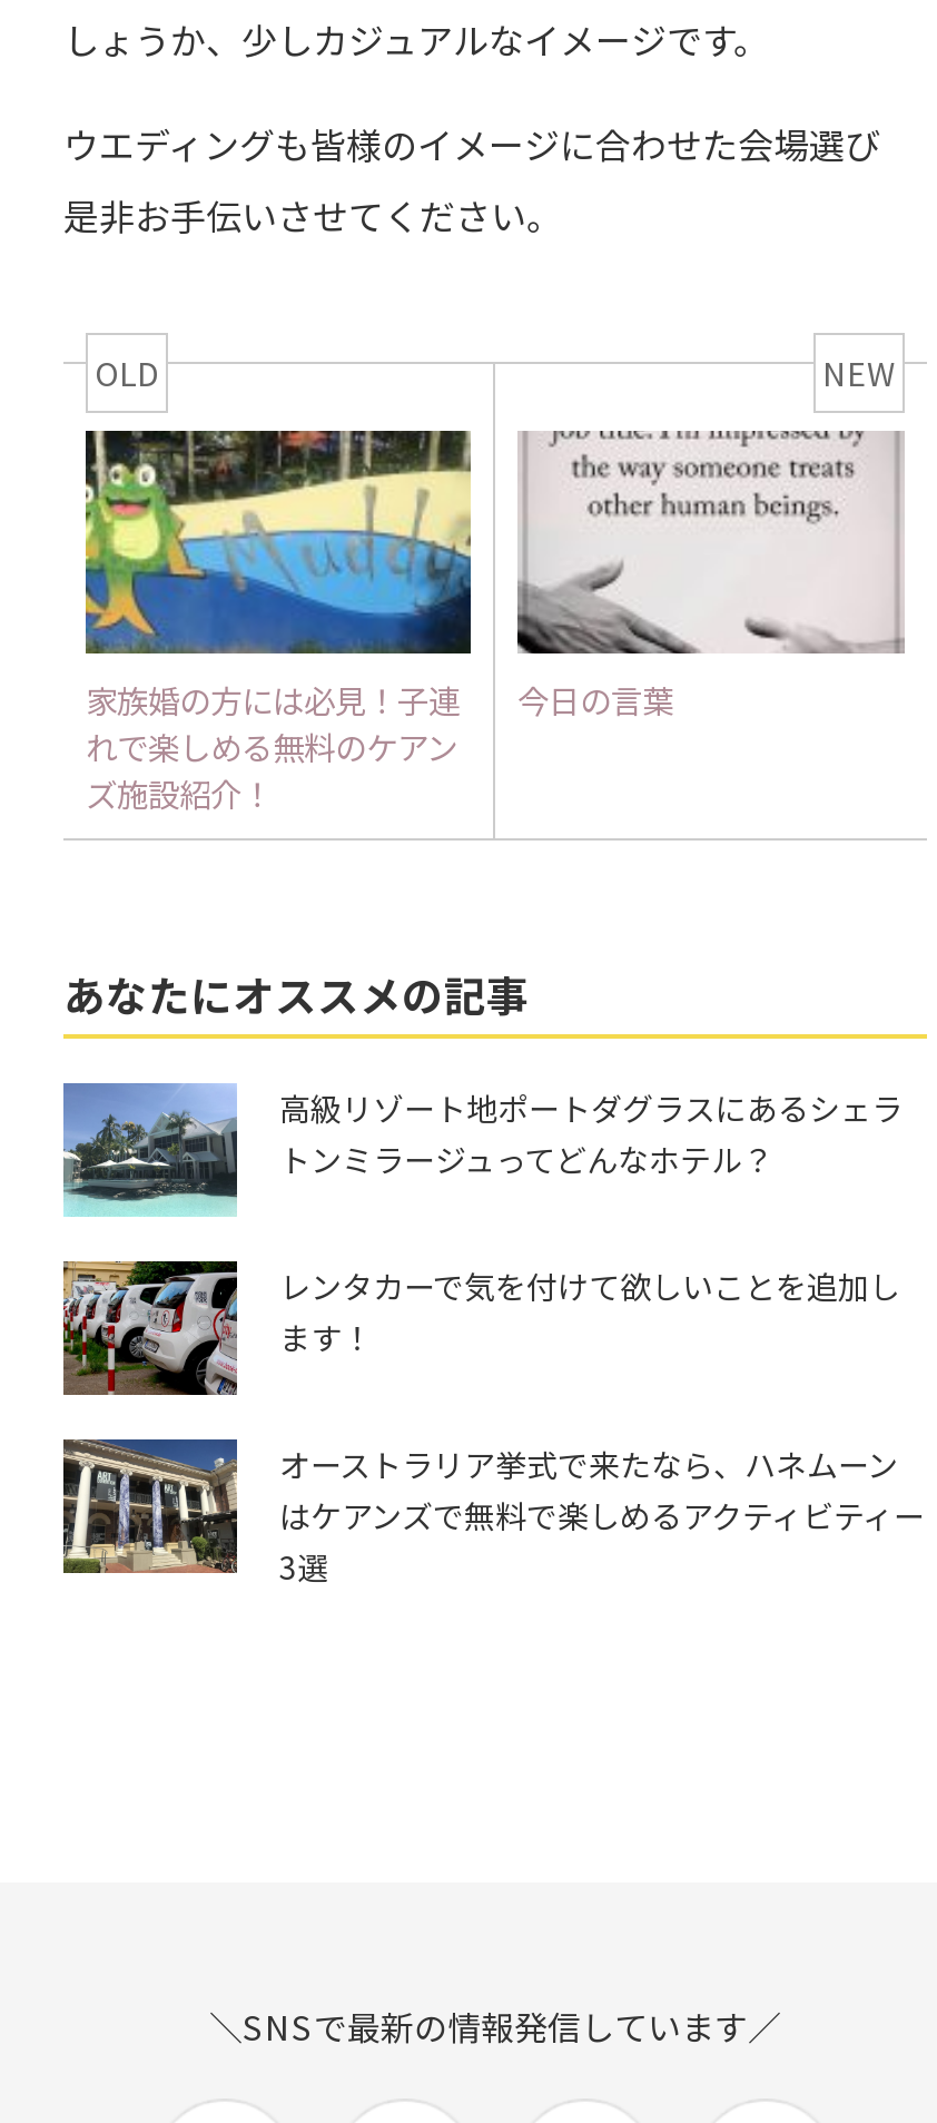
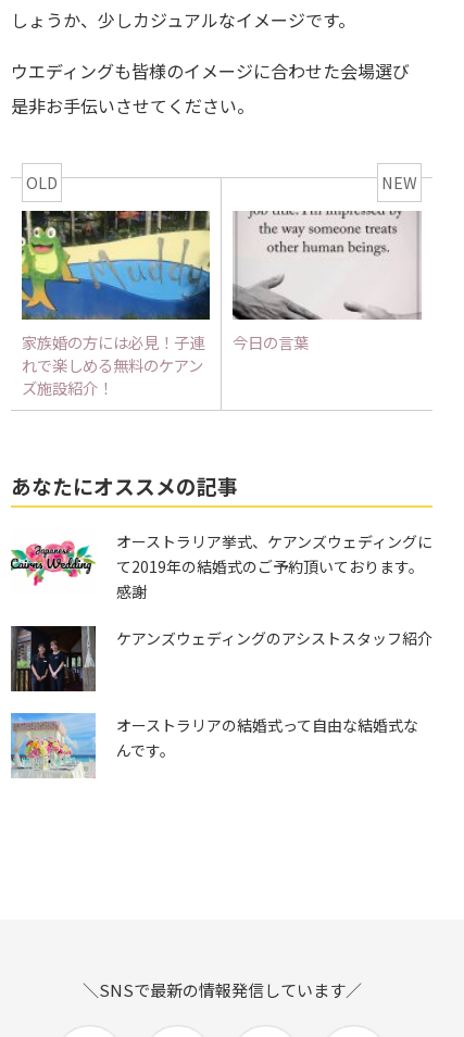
- [image]
- 高級リゾート地ポートダグラスにあるシェラ
- トンミラージュってどんなホテル？
+ [image]
+ オーストラリア挙式、ケアンズウェディングに
+ て2019年の結婚式のご予約頂いております。
+ 感謝

- [image]
- レンタカーで気を付けて欲しいことを追加し
- ます！
+ [image]
+ ケアンズウェディングのアシストスタッフ紹介

- [image]
- オーストラリア挙式で来たなら、ハネムーン
- はケアンズで無料で楽しめるアクティビティー
- 3選
+ [image]
+ オーストラリアの結婚式って自由な結婚式な
+ んです。
